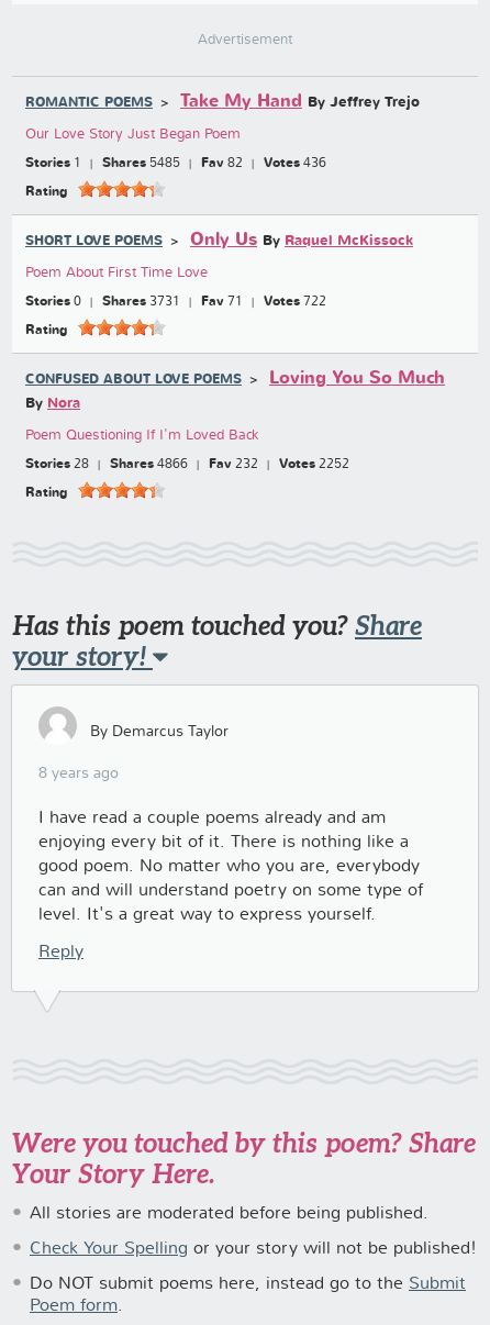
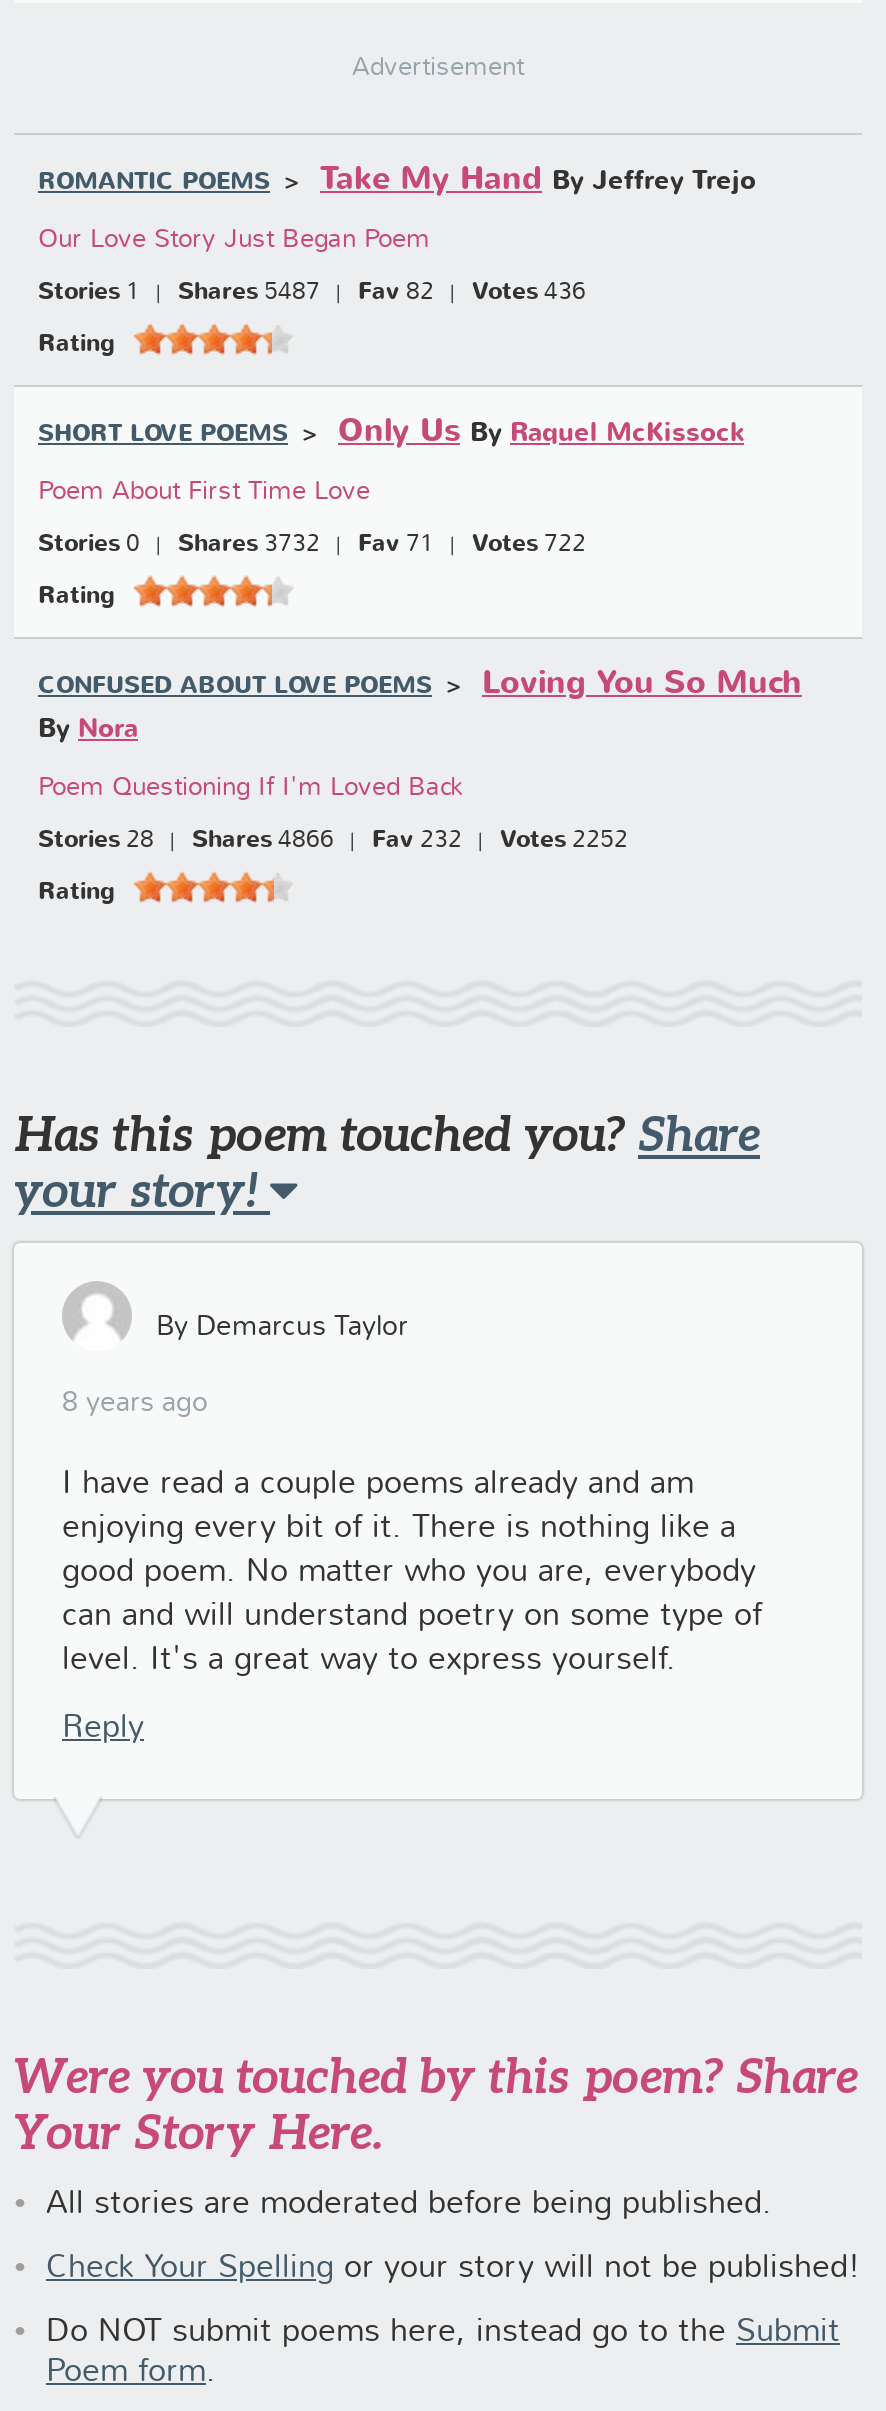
- Stories 1 Shares 5485 Fav 82 Votes 436
+ Stories 1 Shares 5487 Fav 82 Votes 436

- Stories 0 Shares 3731 Fav 71 Votes 722
+ Stories 0 Shares 3732 Fav 71 Votes 722
